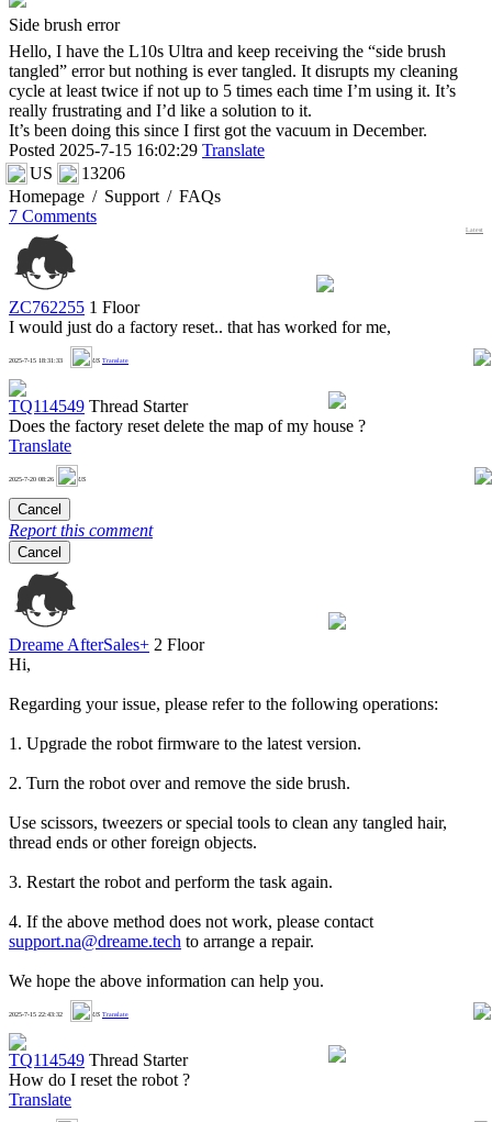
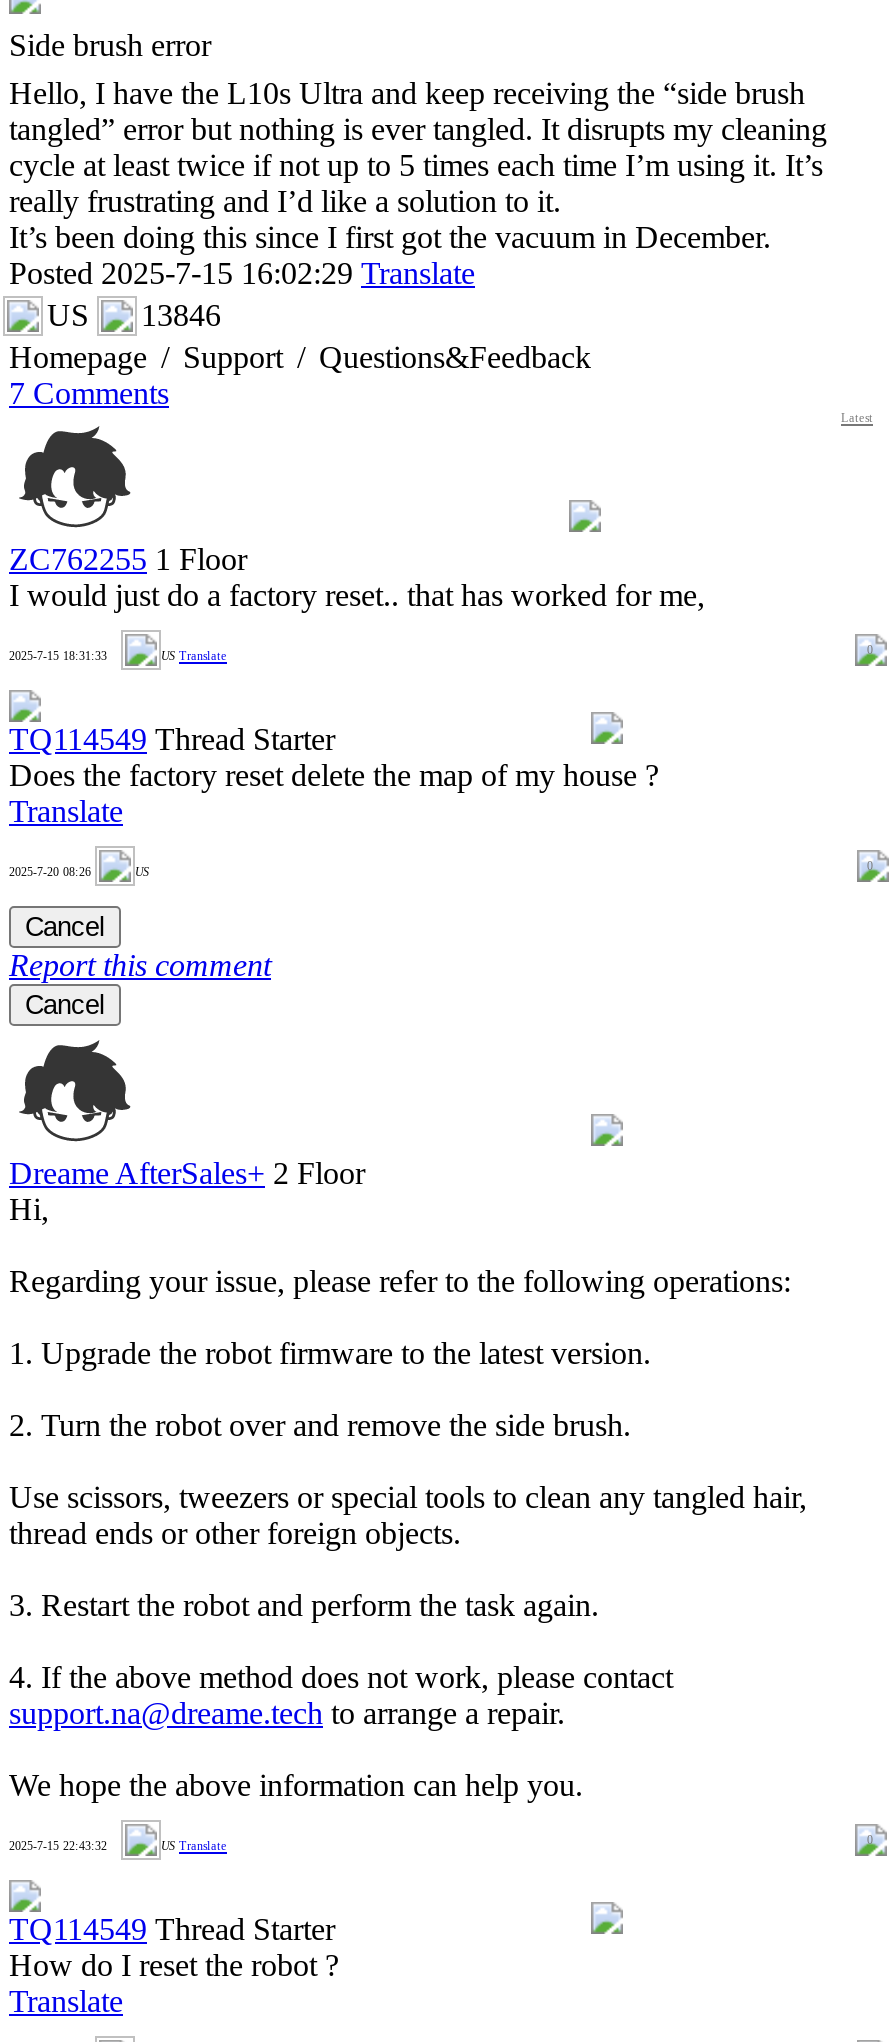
- US 13206
+ US 13846

- Homepage / Support / FAQs
+ Homepage / Support / Questions&Feedback
